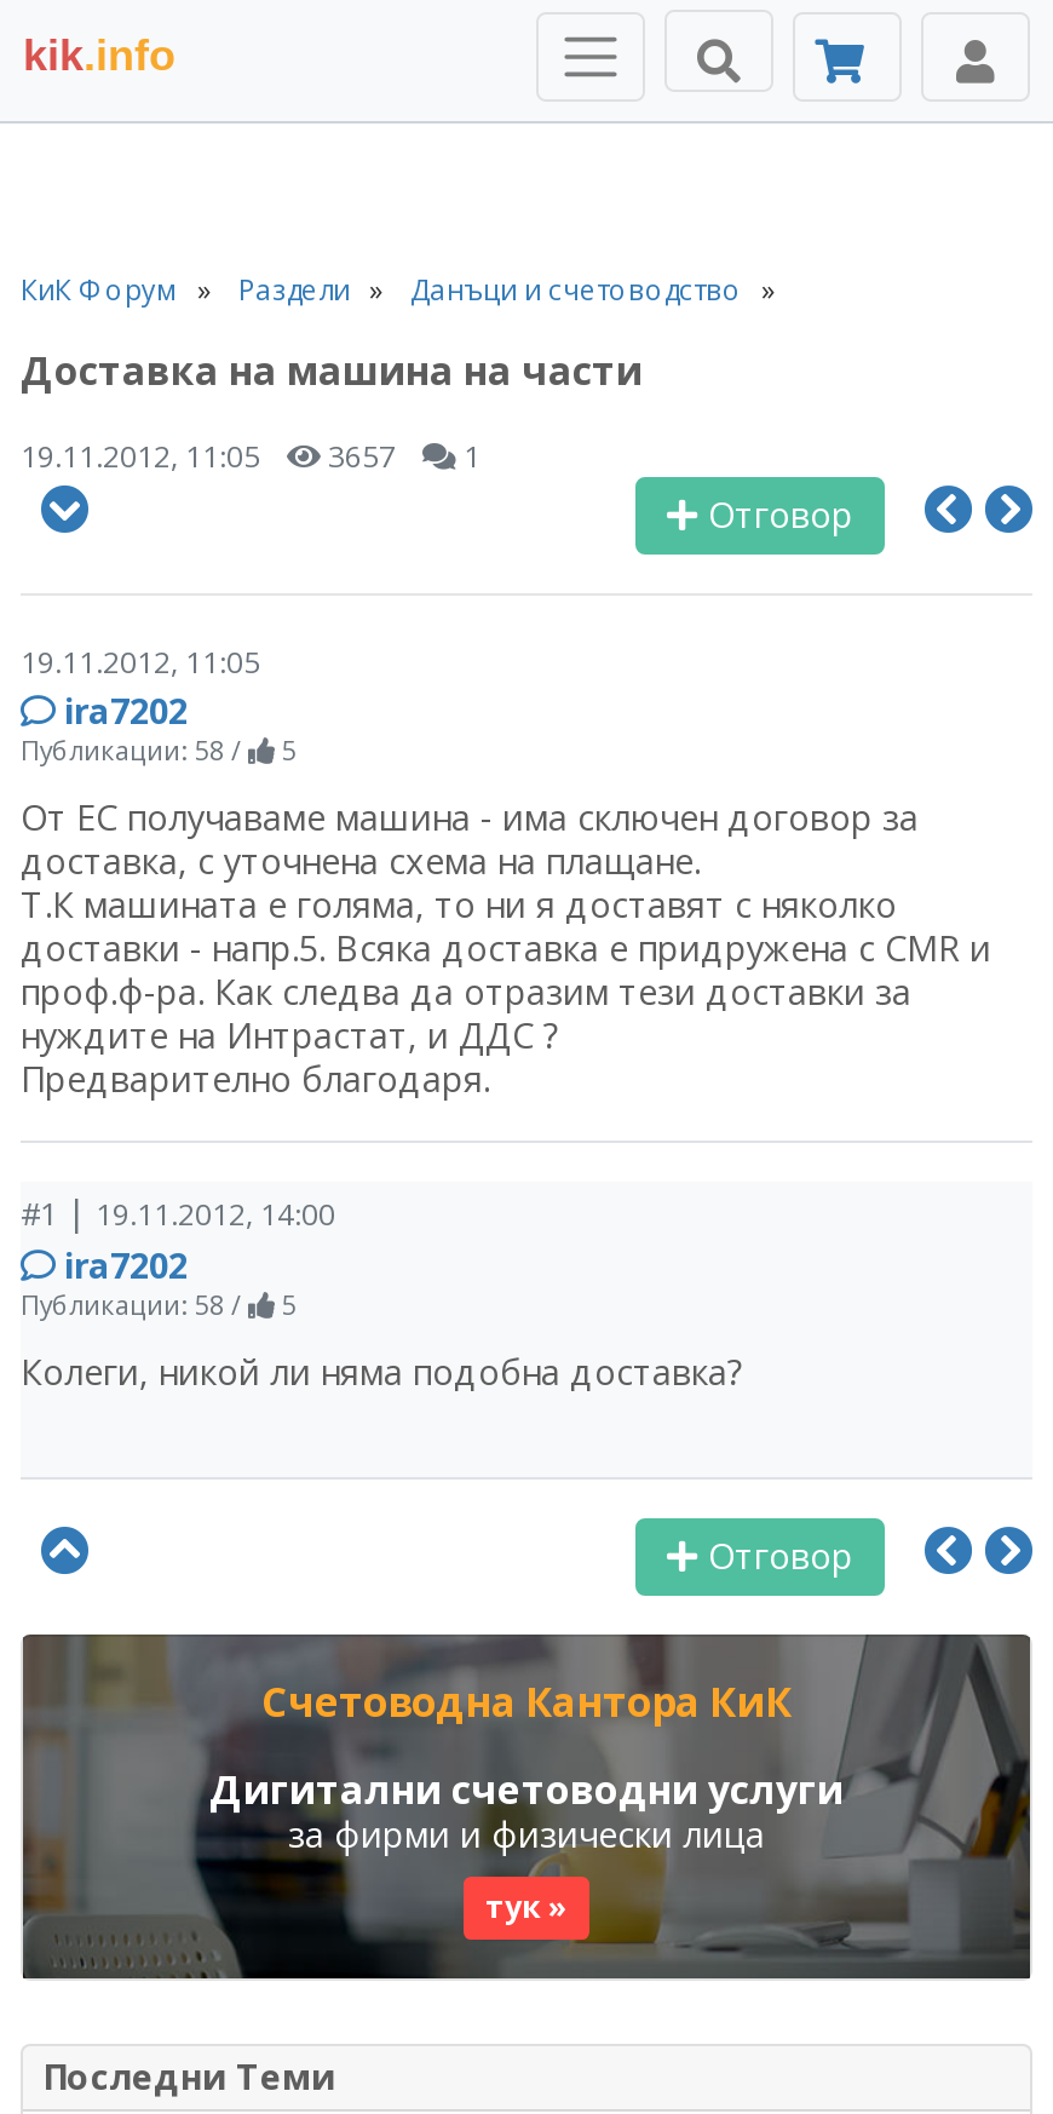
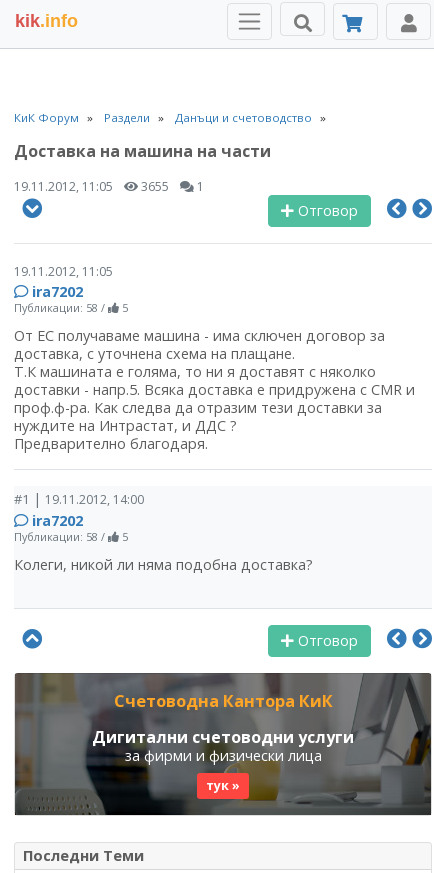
- 19.11.2012, 11:05 3657 1
+ 19.11.2012, 11:05 3655 1
